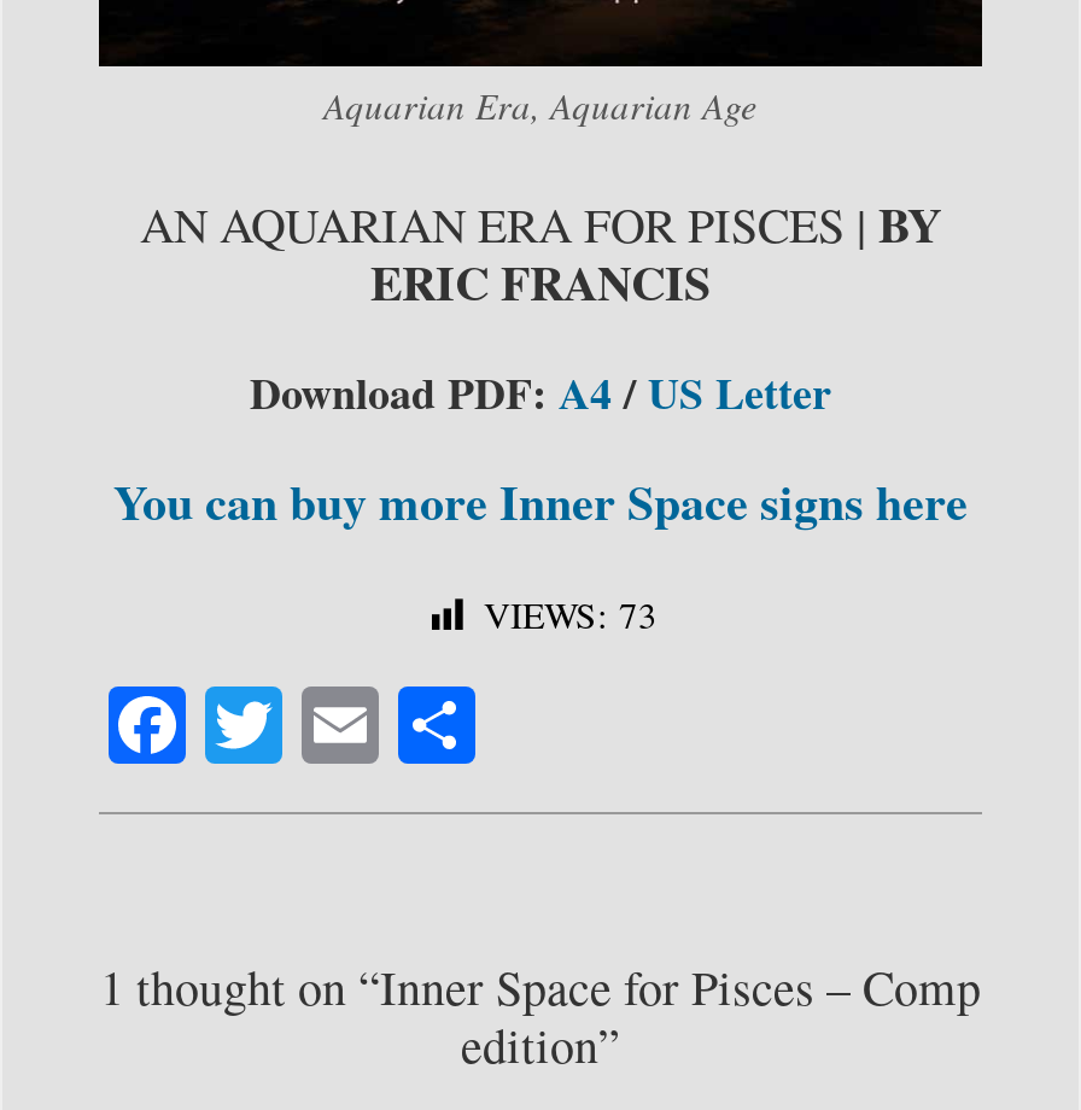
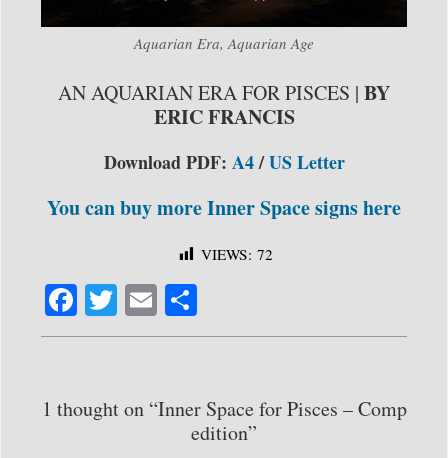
- VIEWS: 73
+ VIEWS: 72
